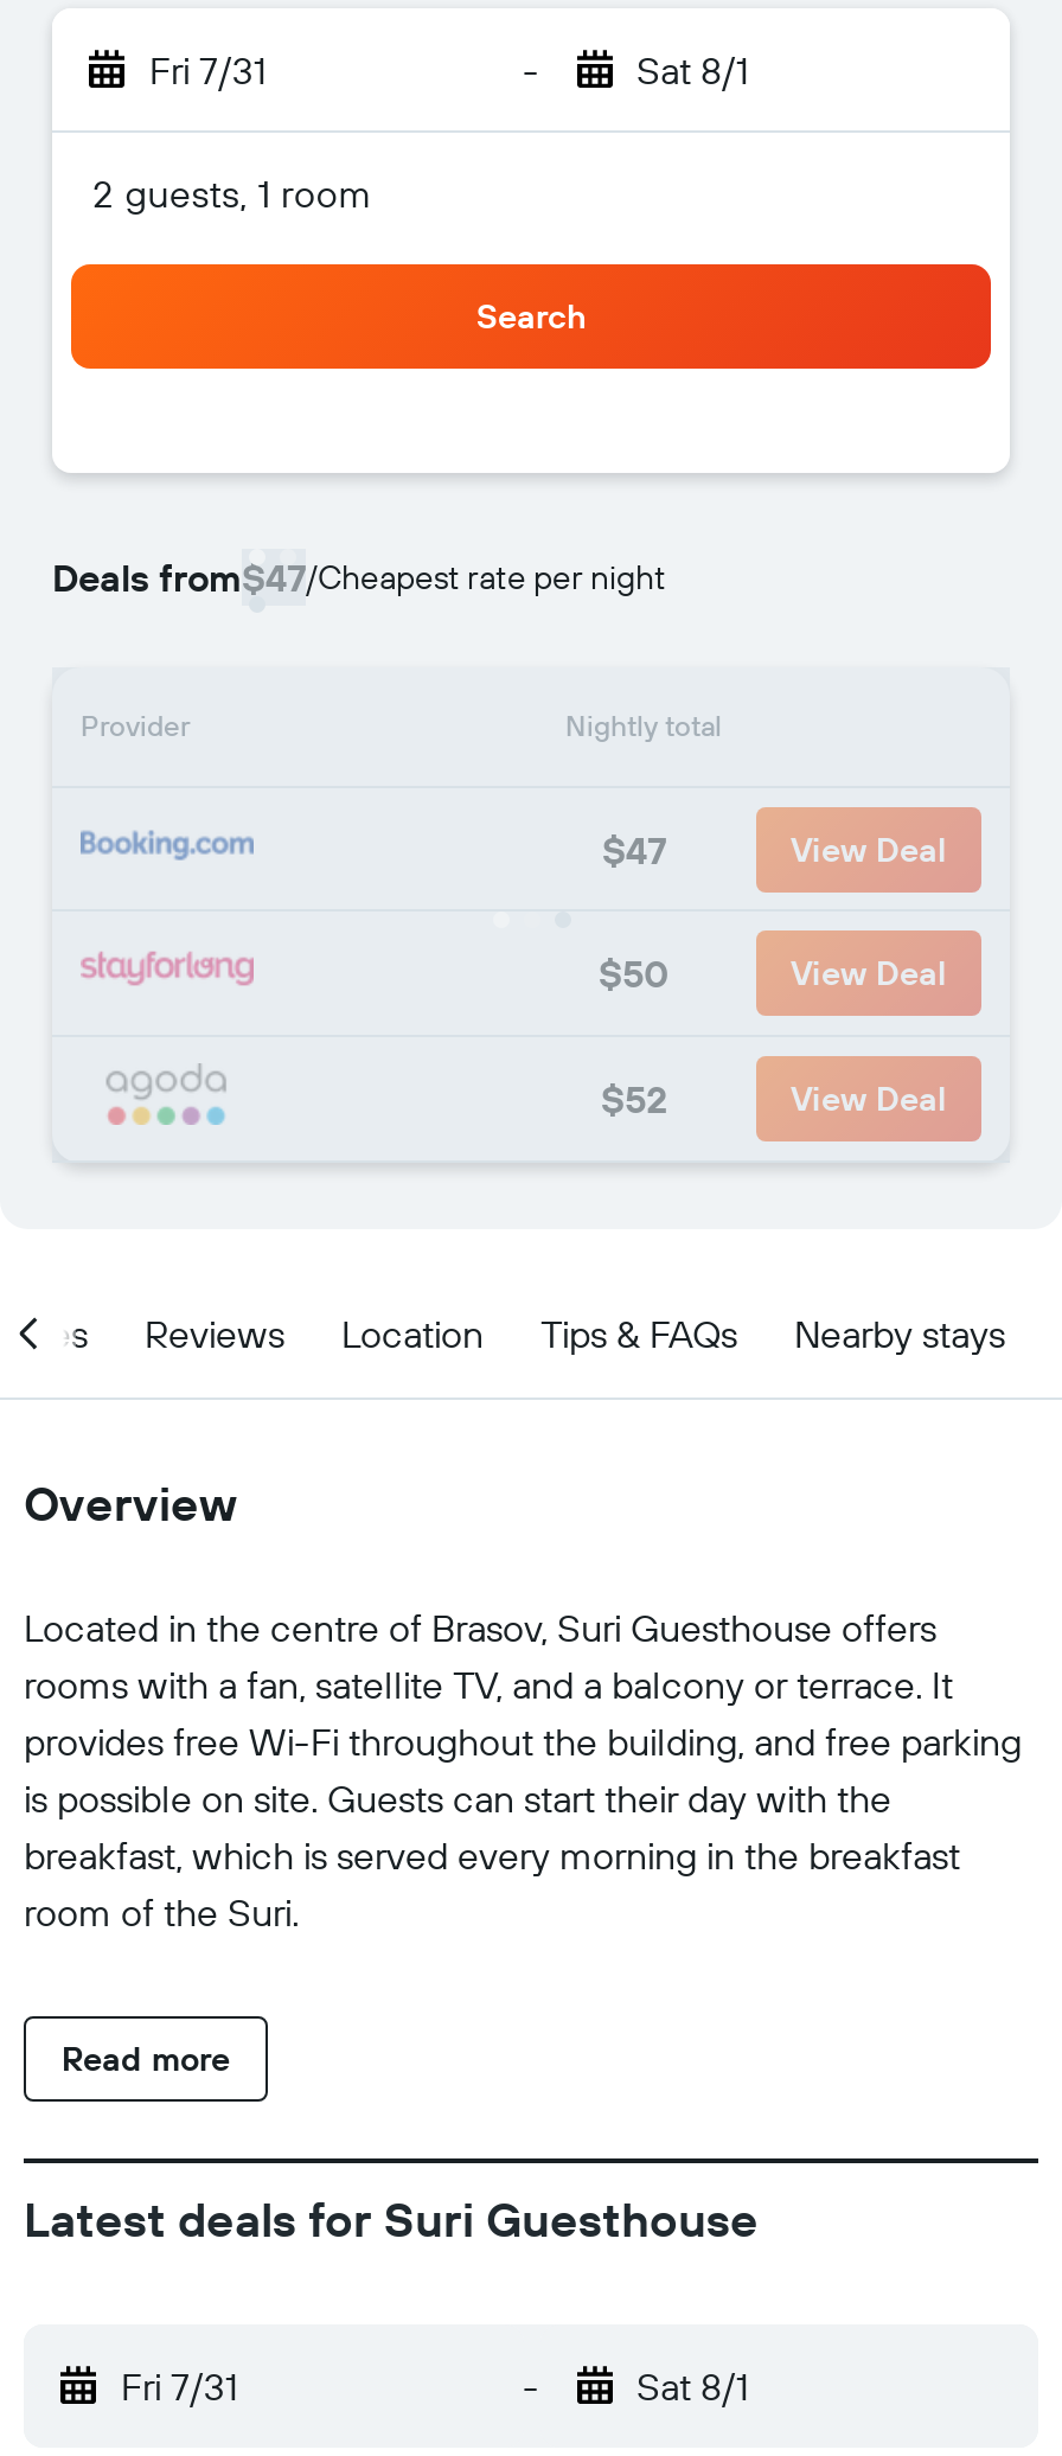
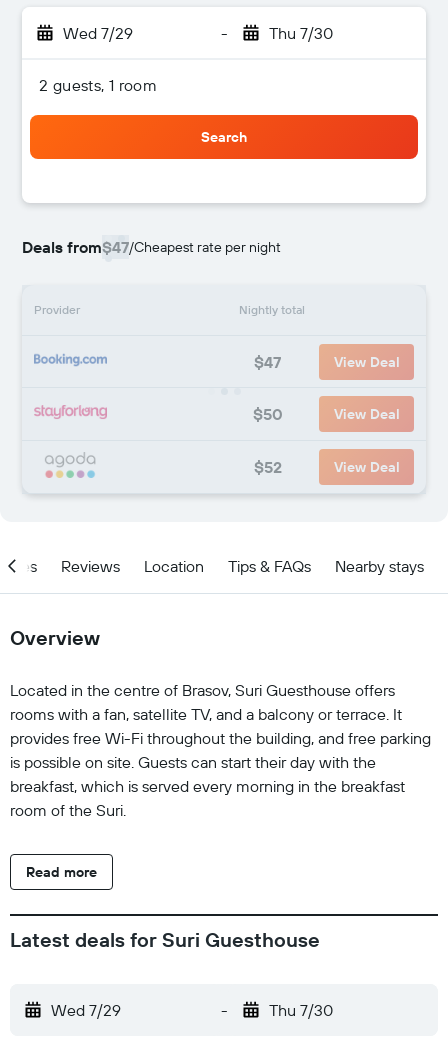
- Fri 7/31
+ Wed 7/29

- Sat 8/1
+ Thu 7/30

- Fri 7/31
+ Wed 7/29

- Sat 8/1
+ Thu 7/30
